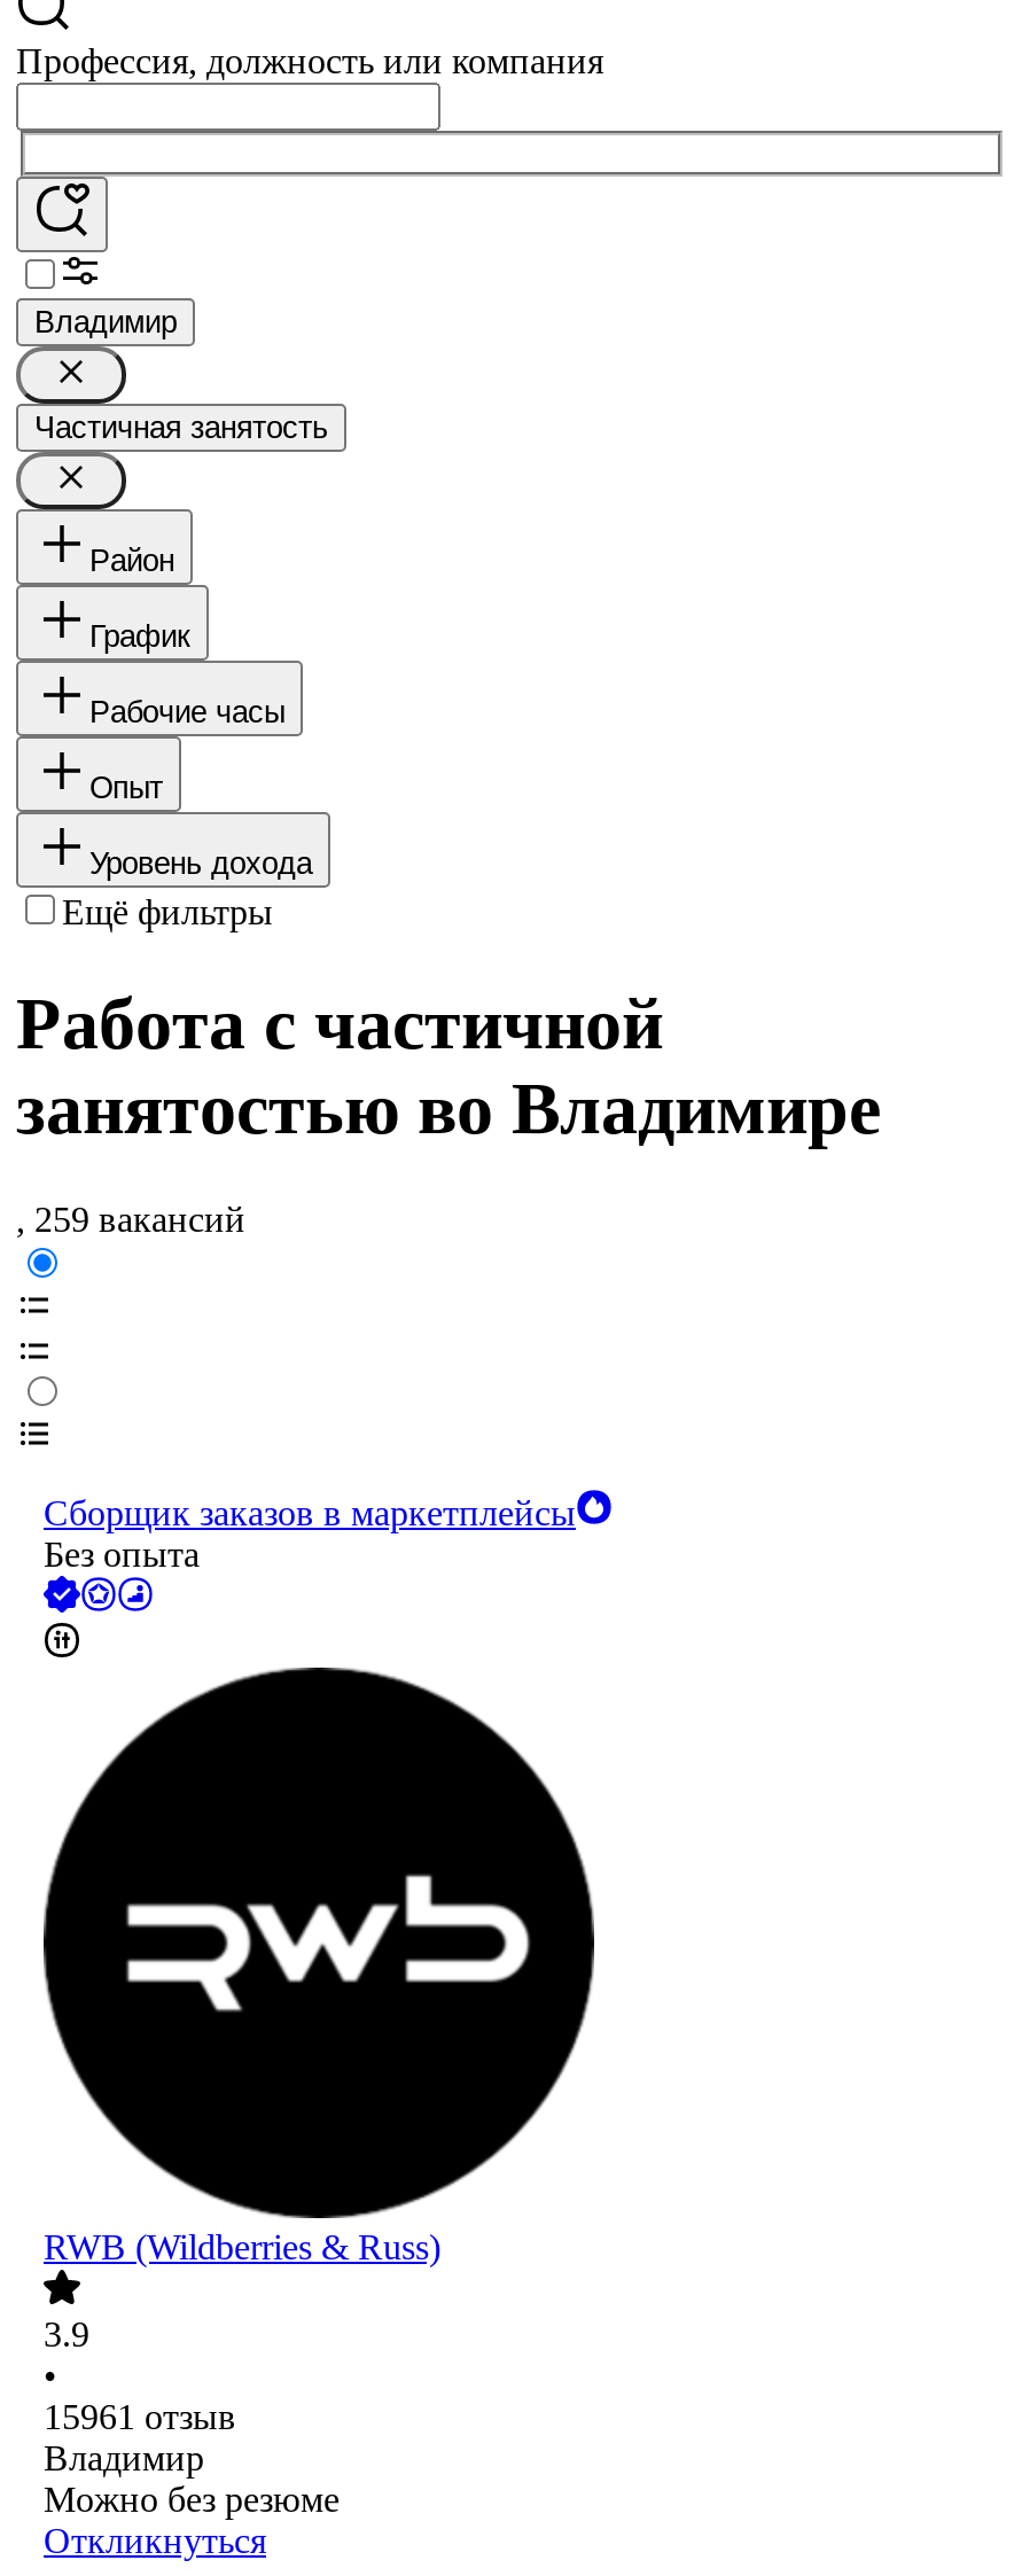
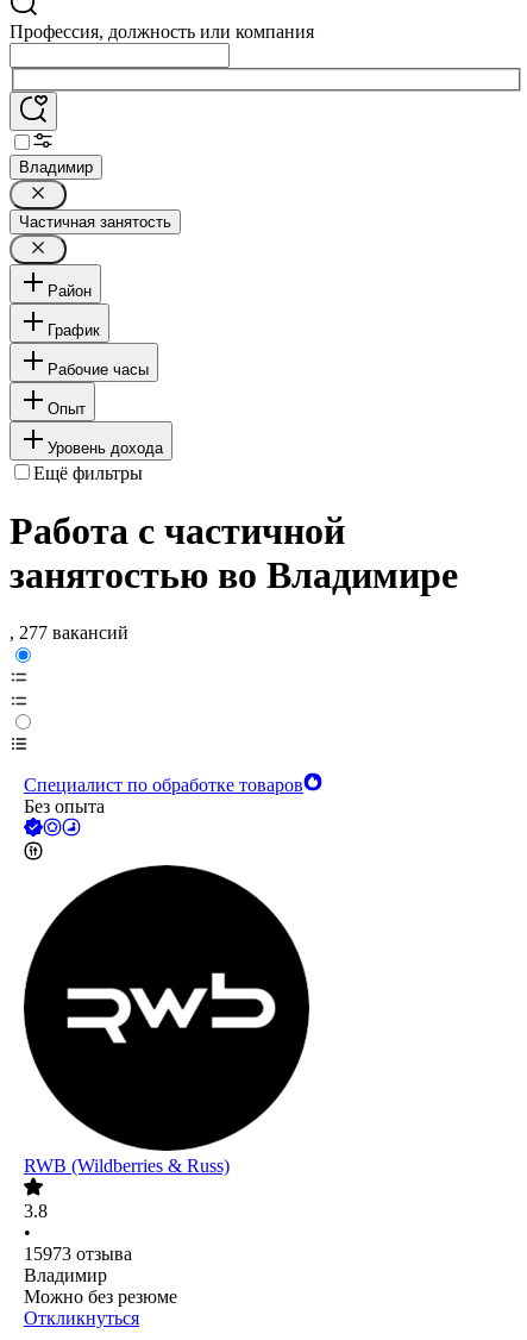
- , 259 вакансий
+ , 277 вакансий

- Сборщик заказов в маркетплейсы
+ Специалист по обработке товаров

- 3.9
+ 3.8

- 15961 отзыв
+ 15973 отзыва
